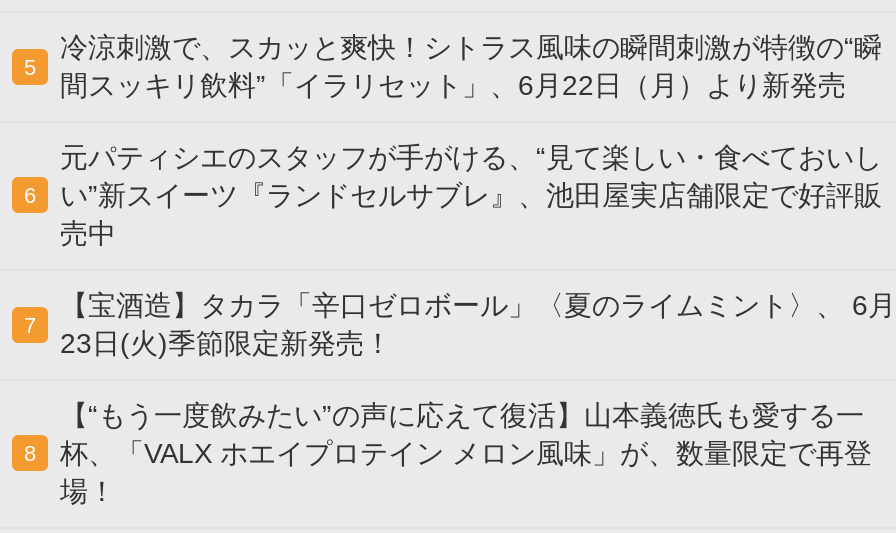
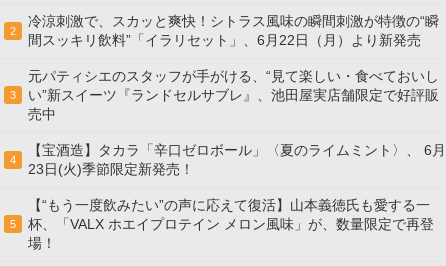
- 5
+ 2

- 6 い”新スイーツ『ランドセルサブレ』、池田屋実店舗限定で好評販
+ 3 い”新スイーツ『ランドセルサブレ』、池田屋実店舗限定で好評販

- 7
+ 4

- 8 杯、「VALX ホエイプロテイン メロン風味」が、数量限定で再登
+ 5 杯、「VALX ホエイプロテイン メロン風味」が、数量限定で再登
